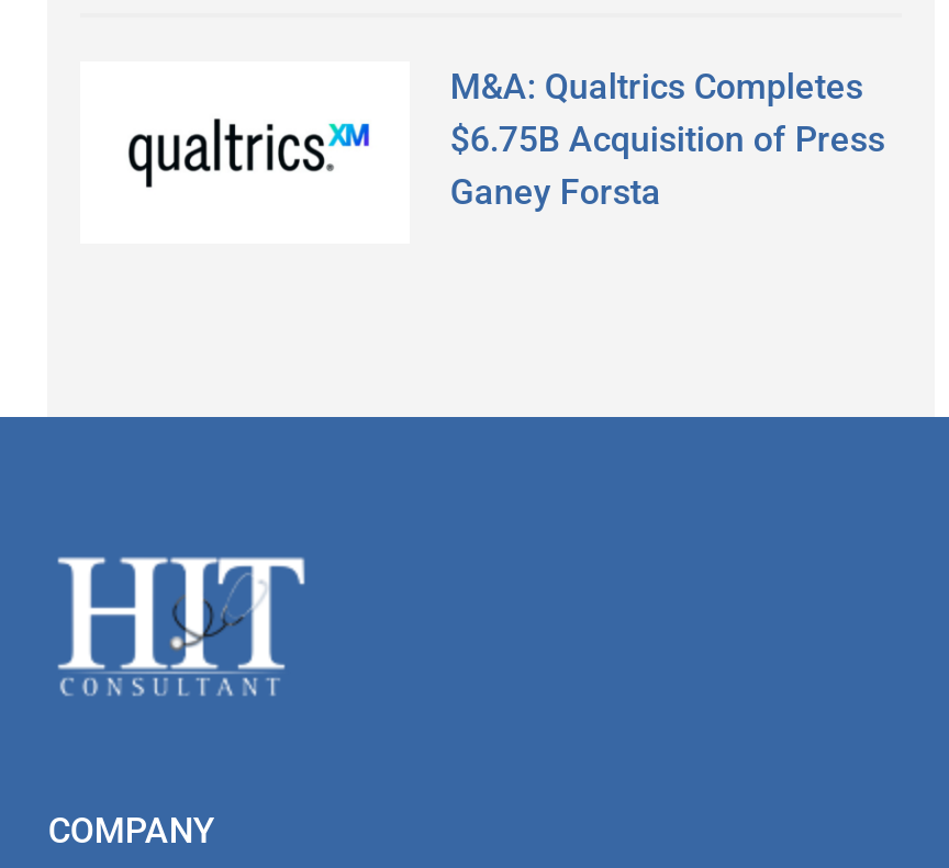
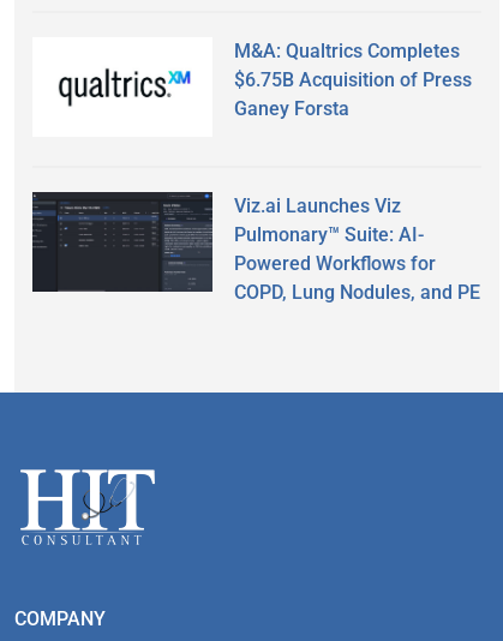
+ [image]
+ Viz.ai Launches Viz
+ Pulmonary™ Suite: AI-
+ Powered Workflows for
+ COPD, Lung Nodules, and PE
